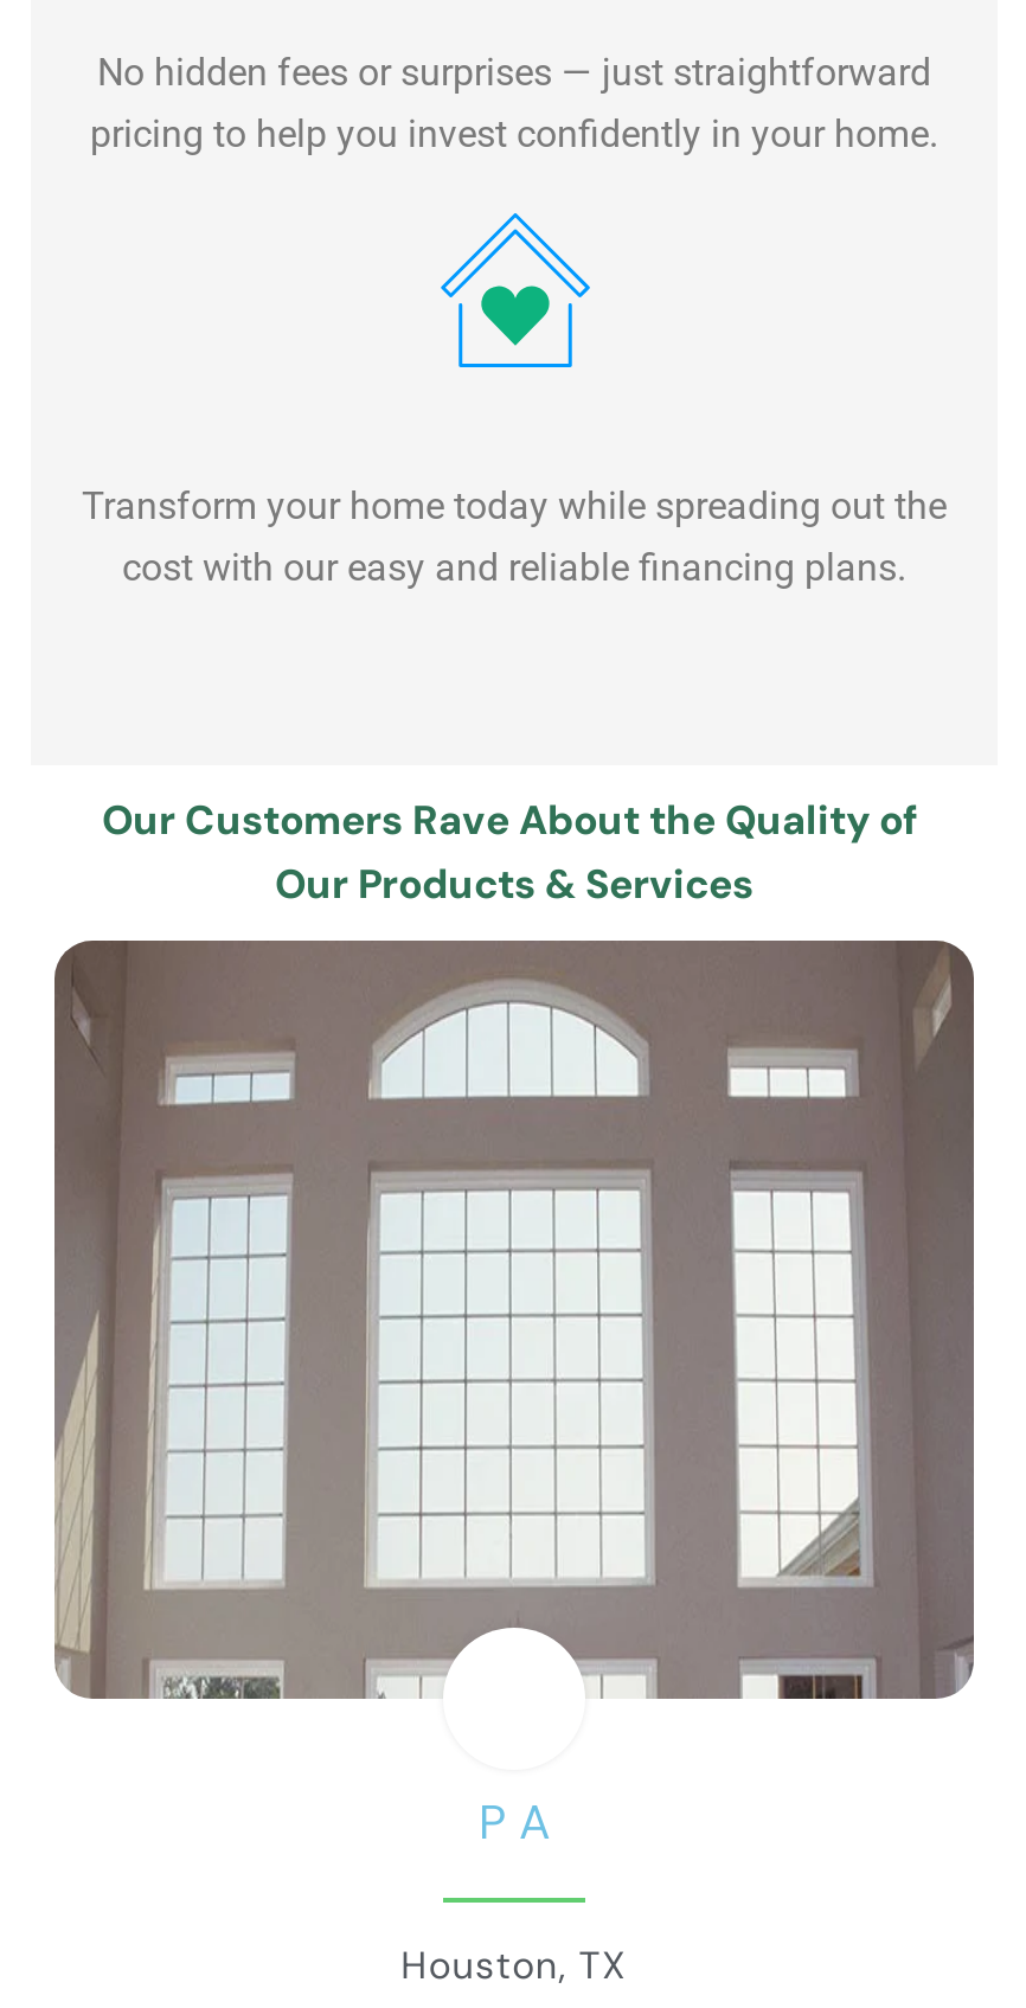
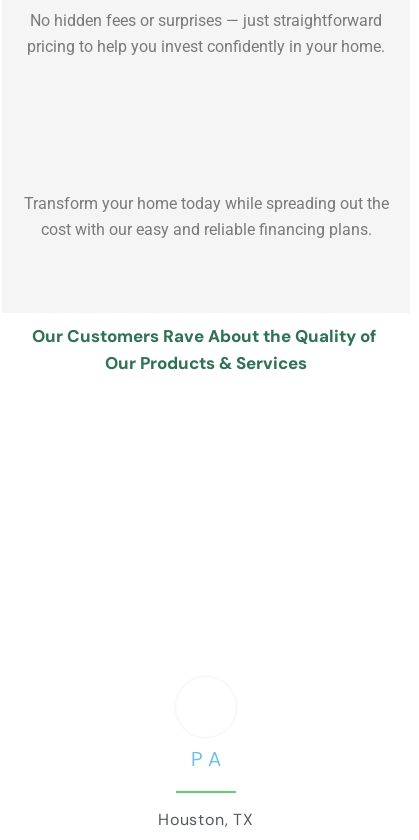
- [image]

- [image]
